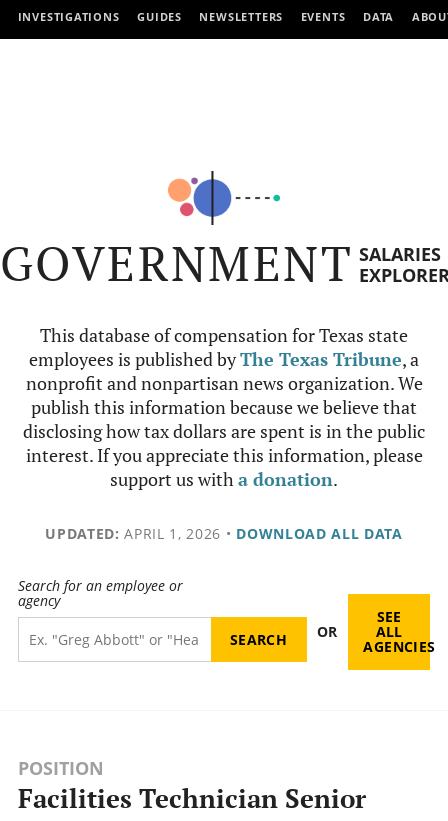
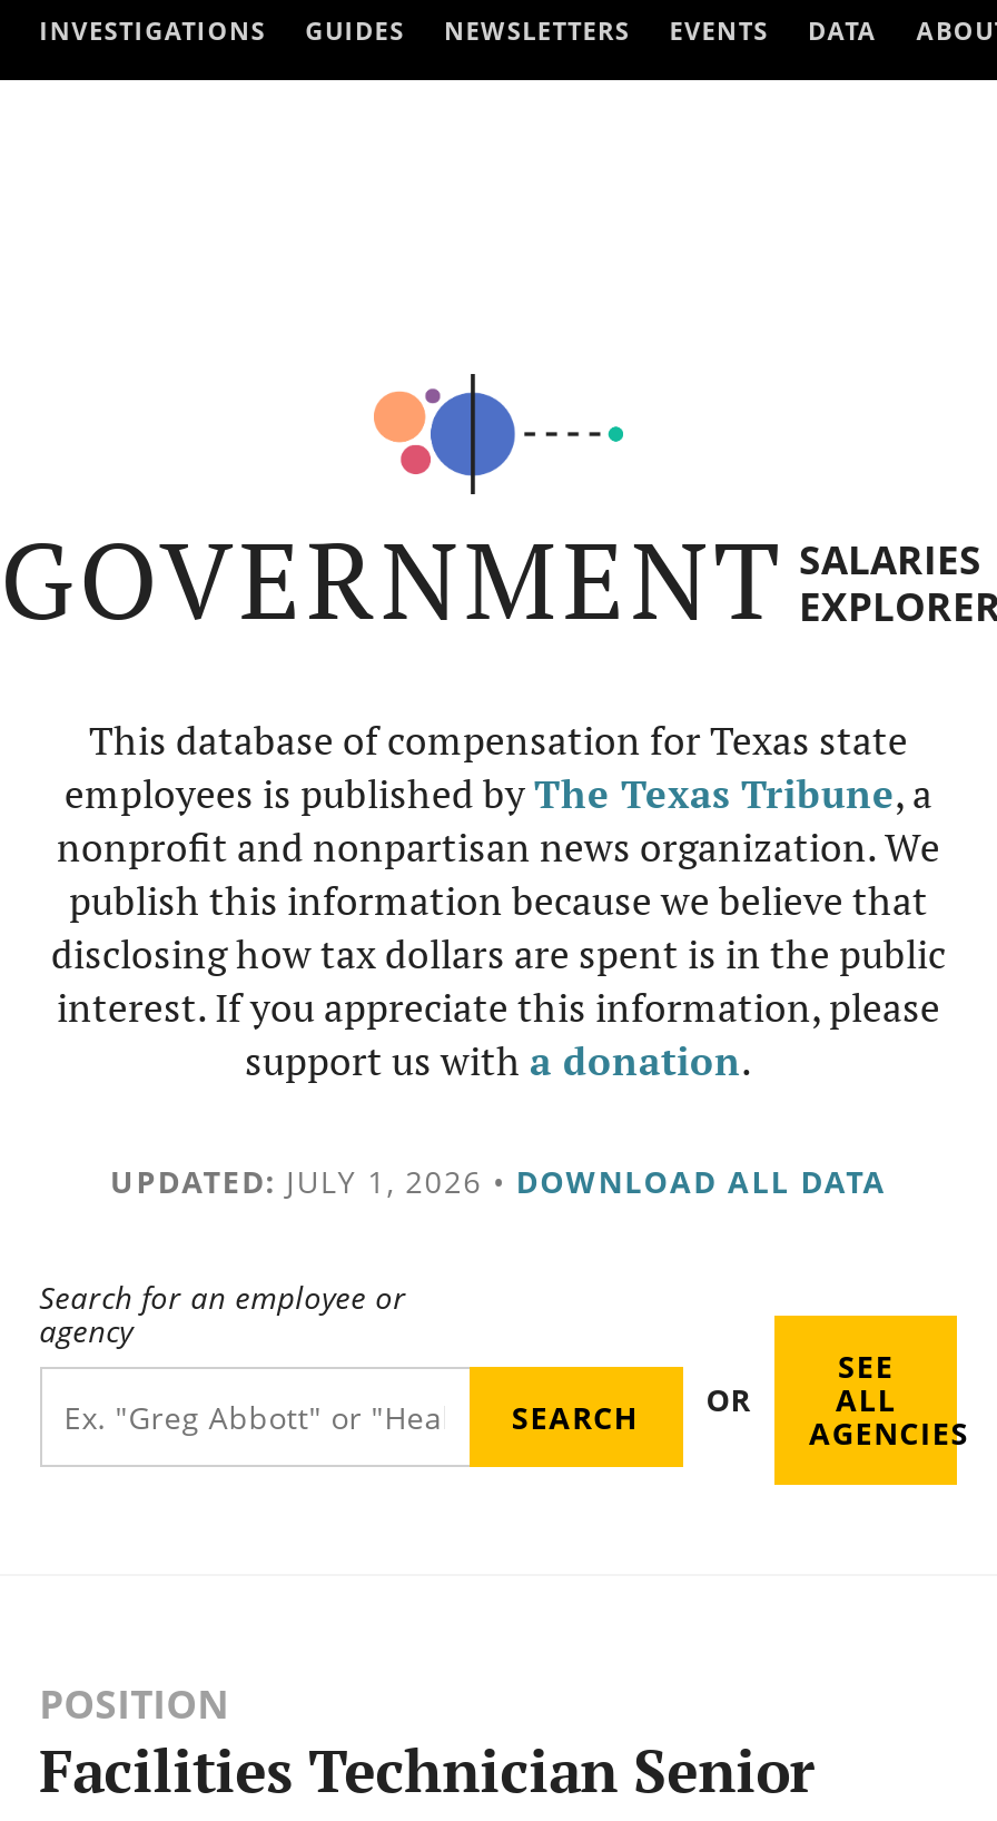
- UPDATED: APRIL 1, 2026 • DOWNLOAD ALL DATA
+ UPDATED: JULY 1, 2026 • DOWNLOAD ALL DATA
